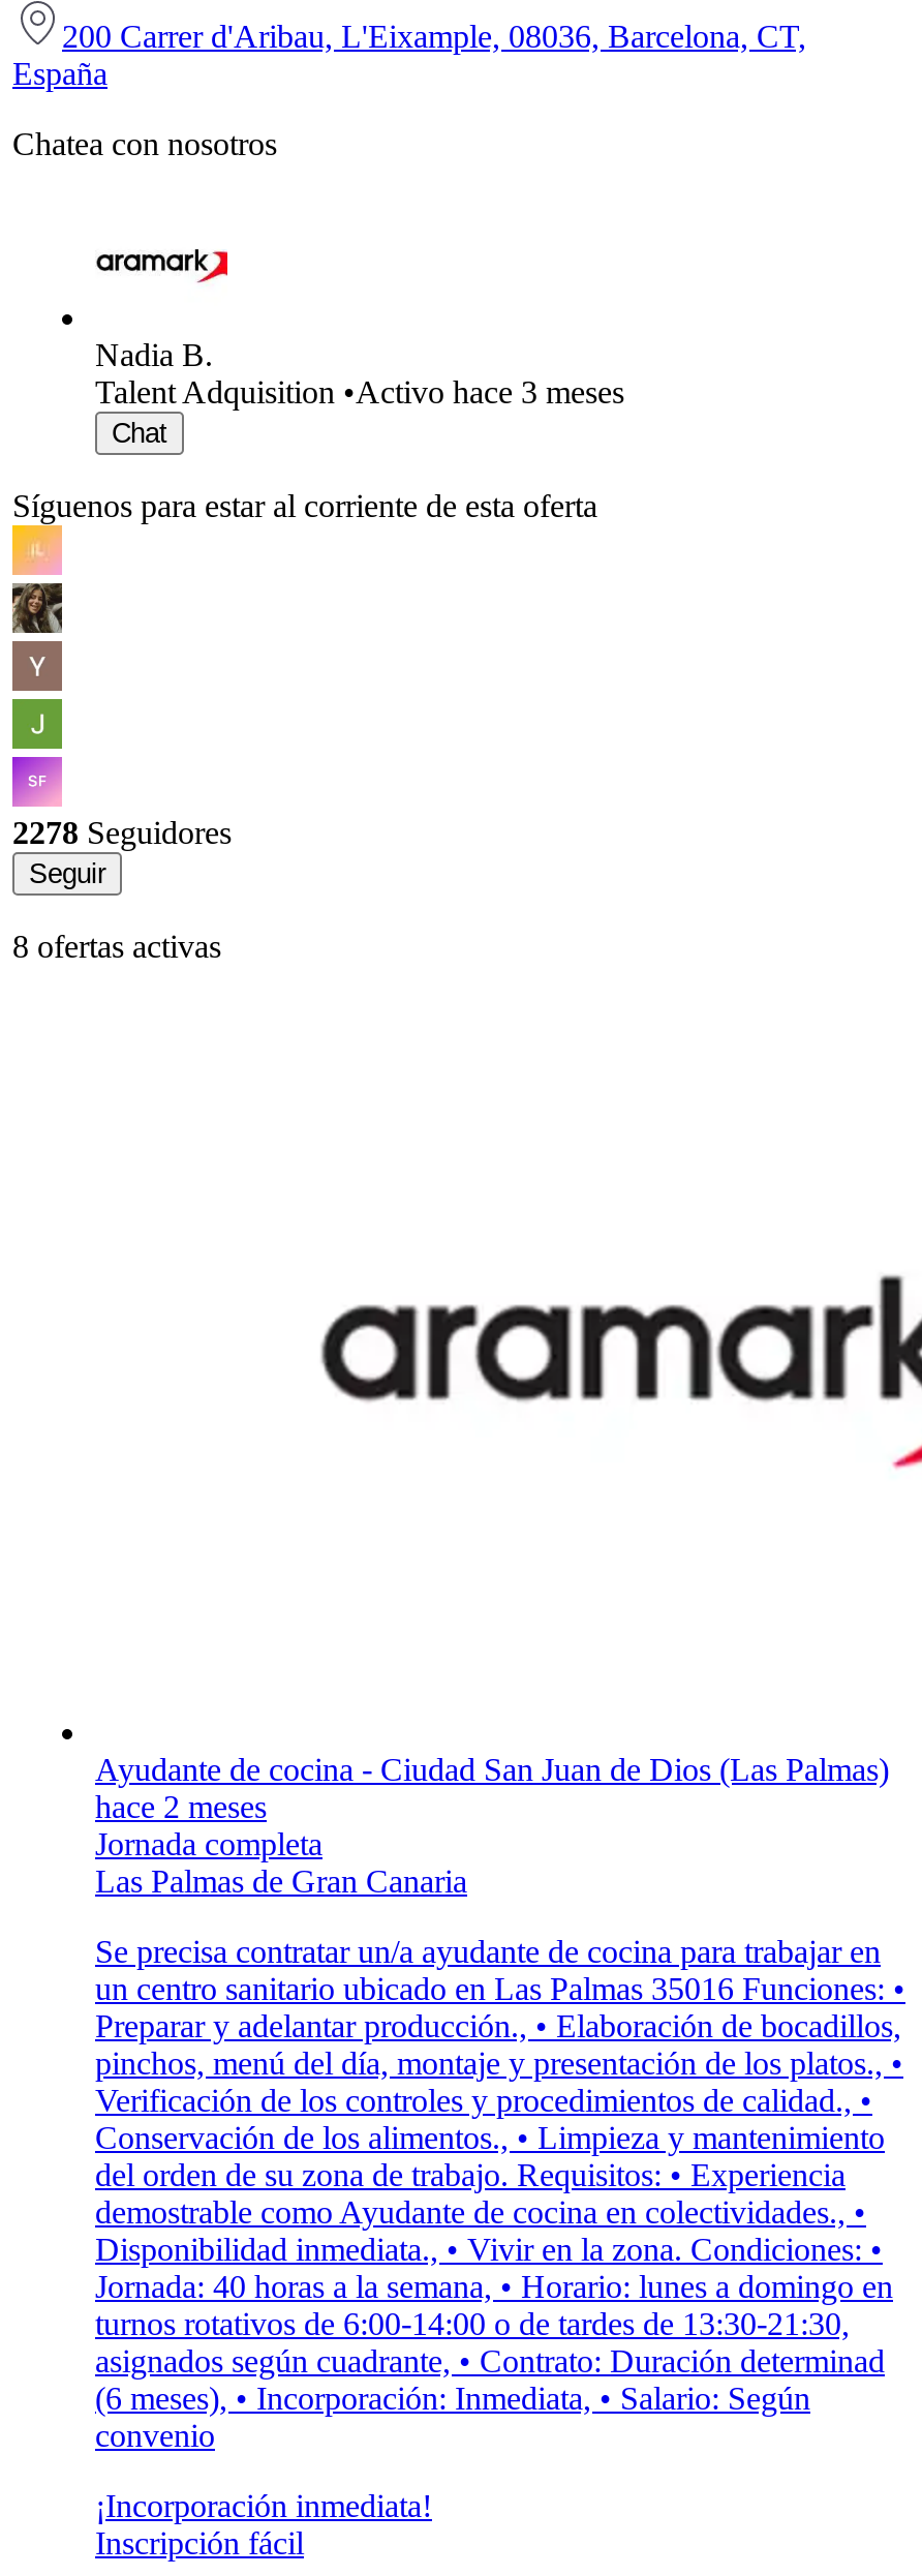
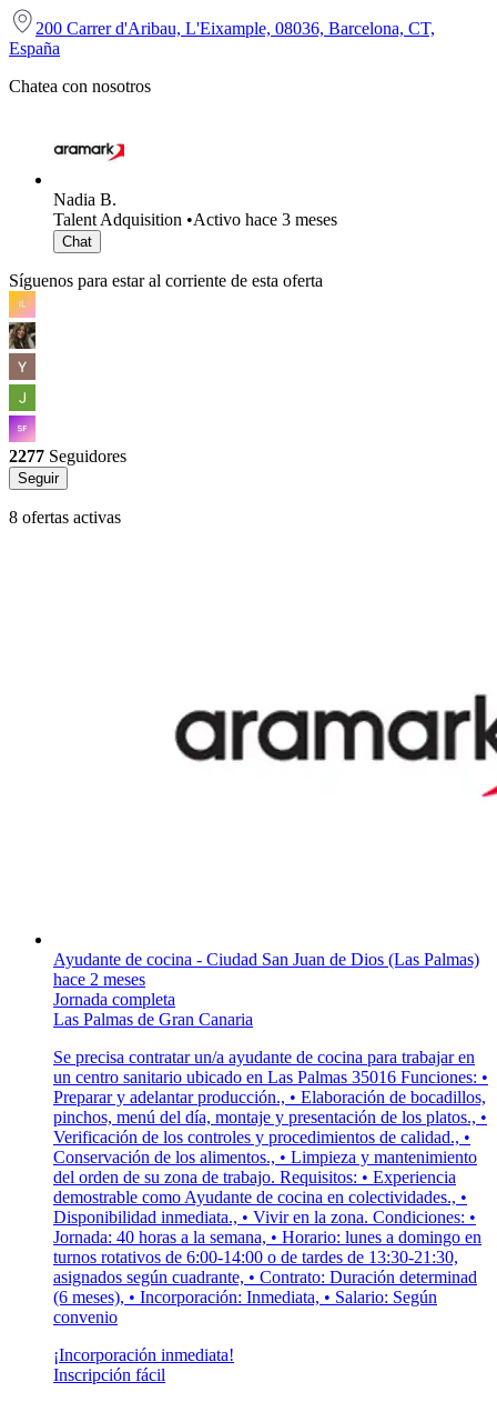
- 2278 Seguidores
+ 2277 Seguidores
